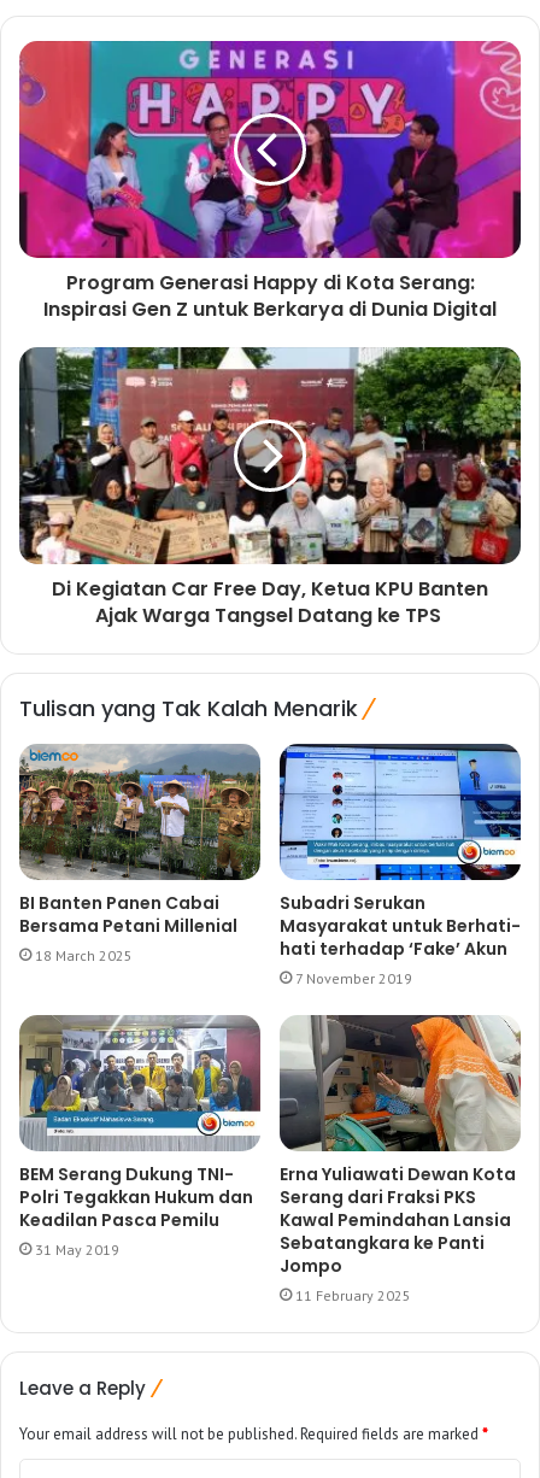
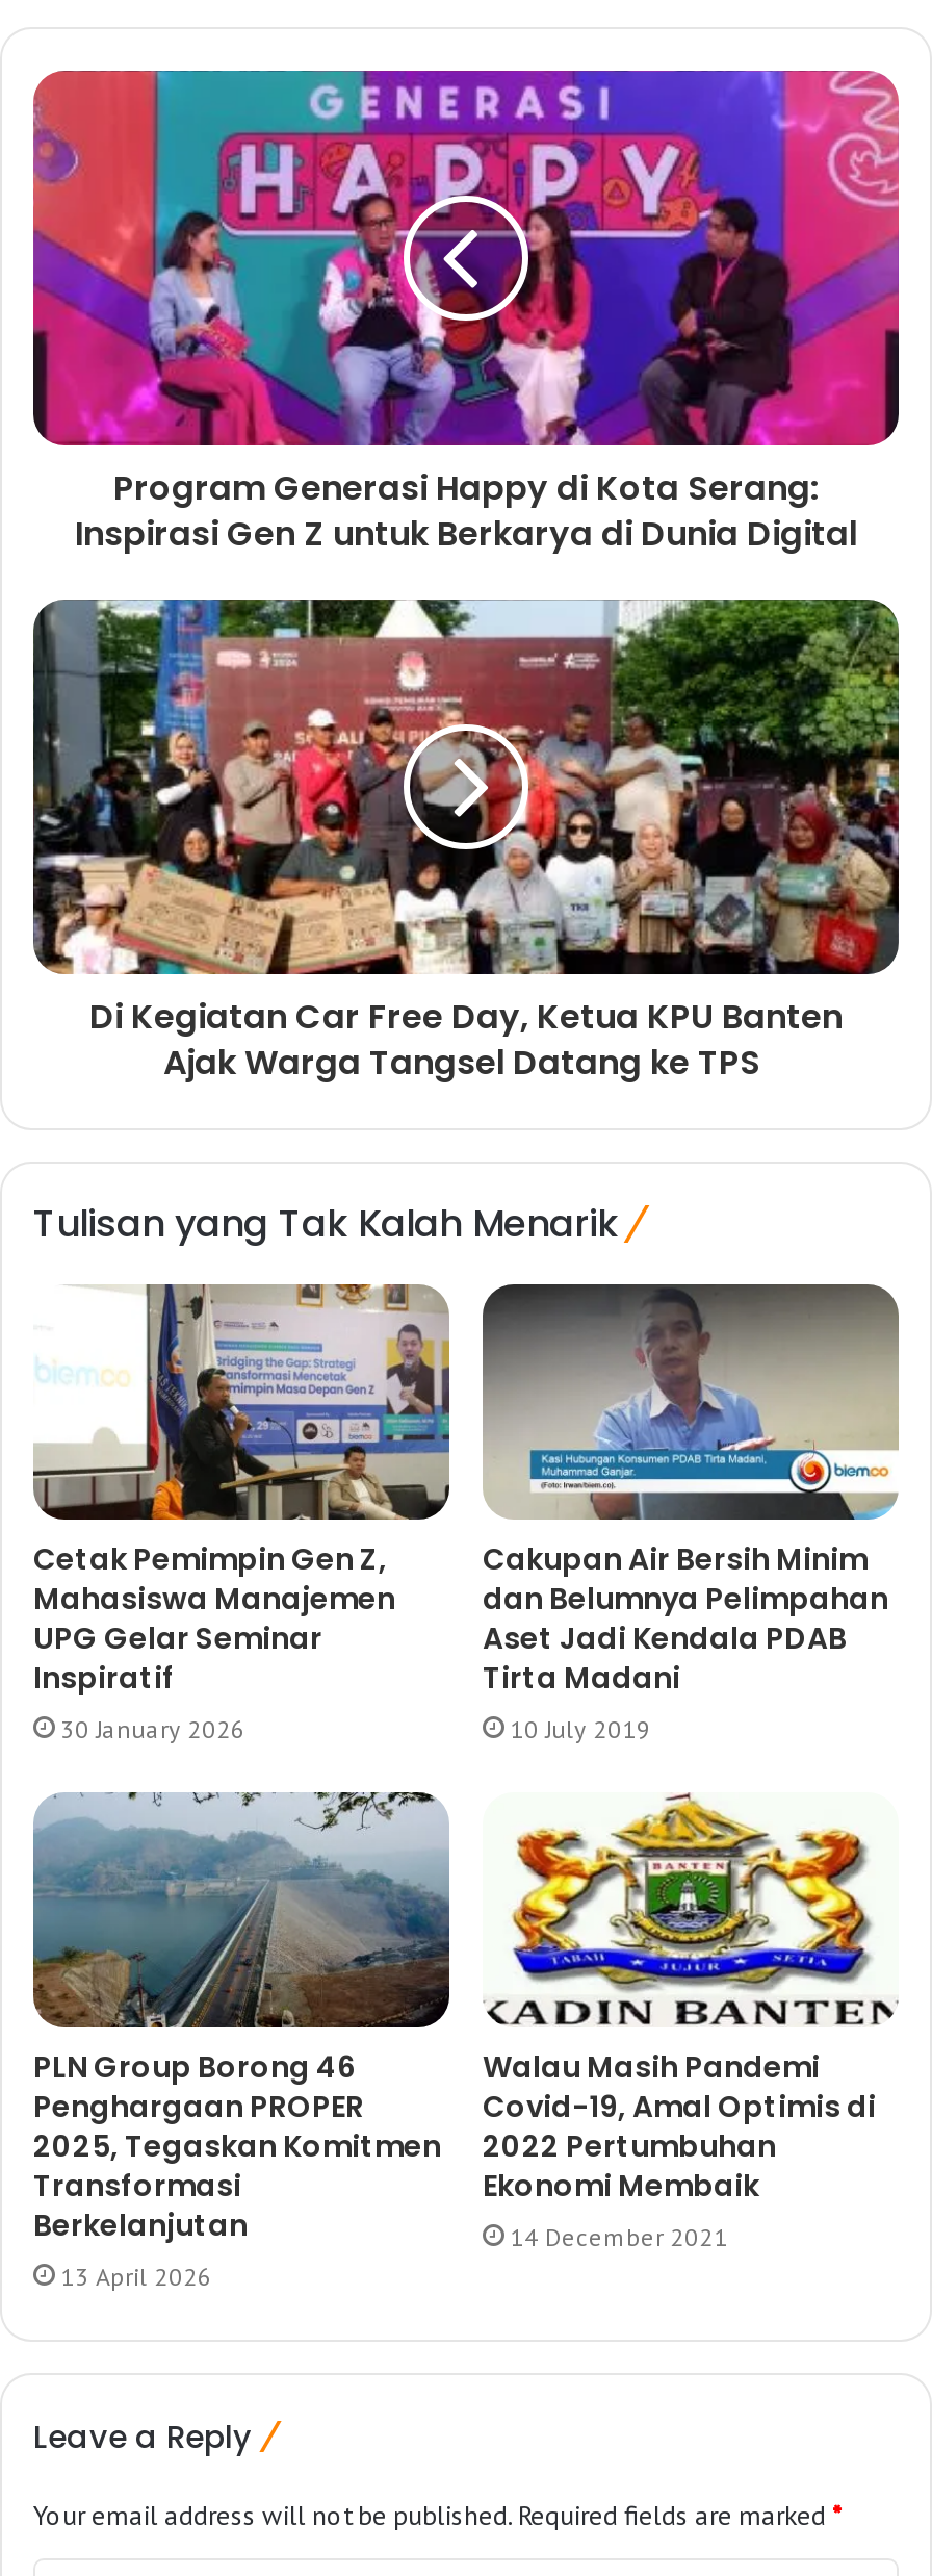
- [image]
- BI Banten Panen Cabai
- Bersama Petani Millenial
- 18 March 2025
+ [image]
+ Cetak Pemimpin Gen Z,
+ Mahasiswa Manajemen
+ UPG Gelar Seminar
+ Inspiratif
+ 30 January 2026

- [image]
- Subadri Serukan
- Masyarakat untuk Berhati-
- hati terhadap ‘Fake’ Akun
- 7 November 2019
+ [image]
+ Cakupan Air Bersih Minim
+ dan Belumnya Pelimpahan
+ Aset Jadi Kendala PDAB
+ Tirta Madani
+ 10 July 2019

- [image]
- BEM Serang Dukung TNI-
- Polri Tegakkan Hukum dan
- Keadilan Pasca Pemilu
- 31 May 2019
+ [image]
+ PLN Group Borong 46
+ Penghargaan PROPER
+ 2025, Tegaskan Komitmen
+ Transformasi
+ Berkelanjutan
+ 13 April 2026

- [image]
- Erna Yuliawati Dewan Kota
- Serang dari Fraksi PKS
- Kawal Pemindahan Lansia
- Sebatangkara ke Panti
- Jompo
- 11 February 2025
+ [image]
+ Walau Masih Pandemi
+ Covid-19, Amal Optimis di
+ 2022 Pertumbuhan
+ Ekonomi Membaik
+ 14 December 2021
